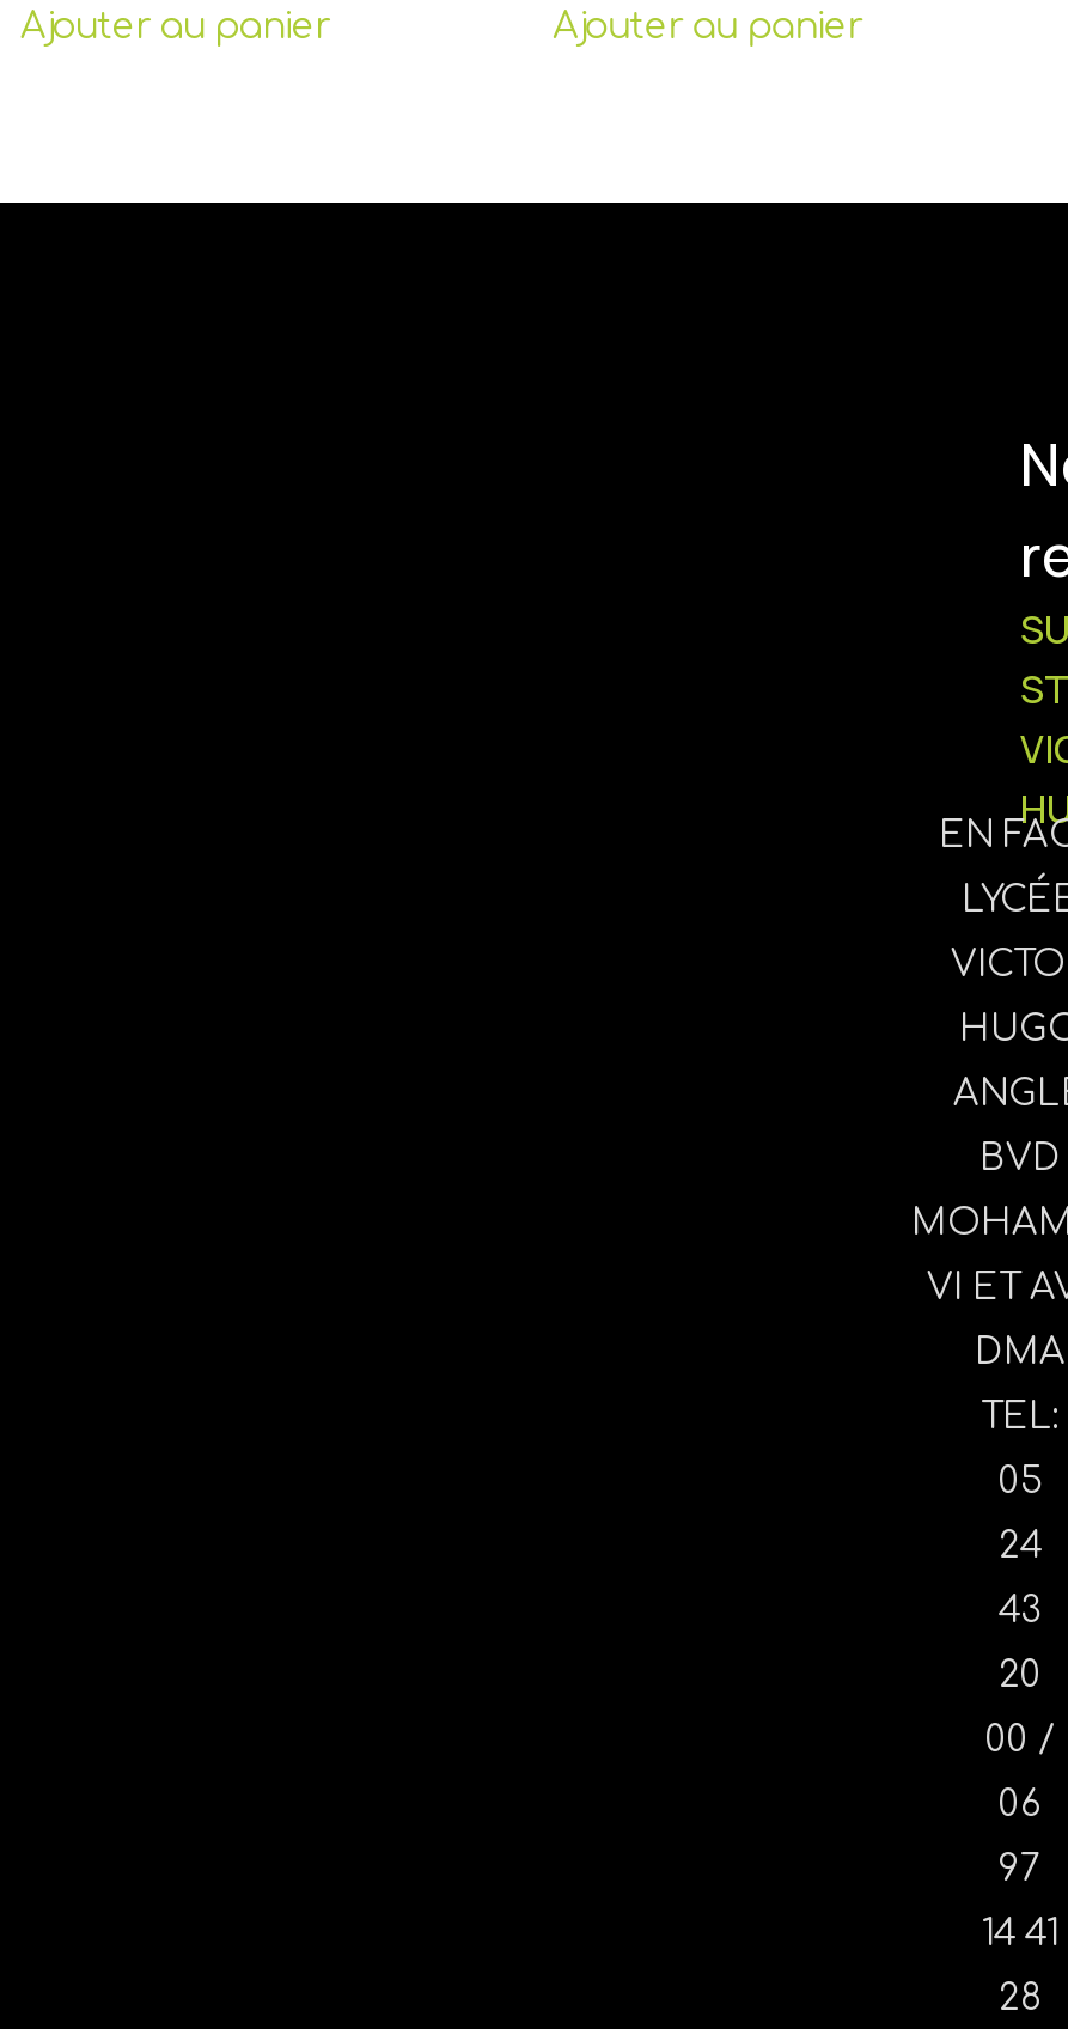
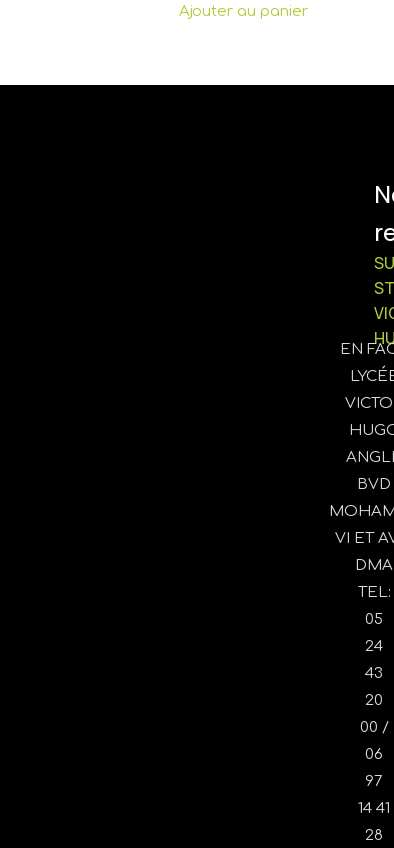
- Ajouter au panier
